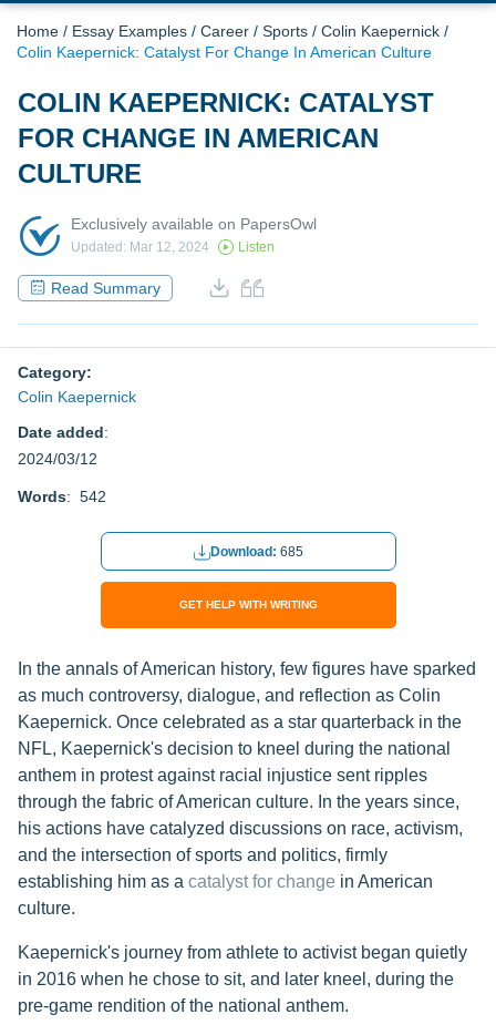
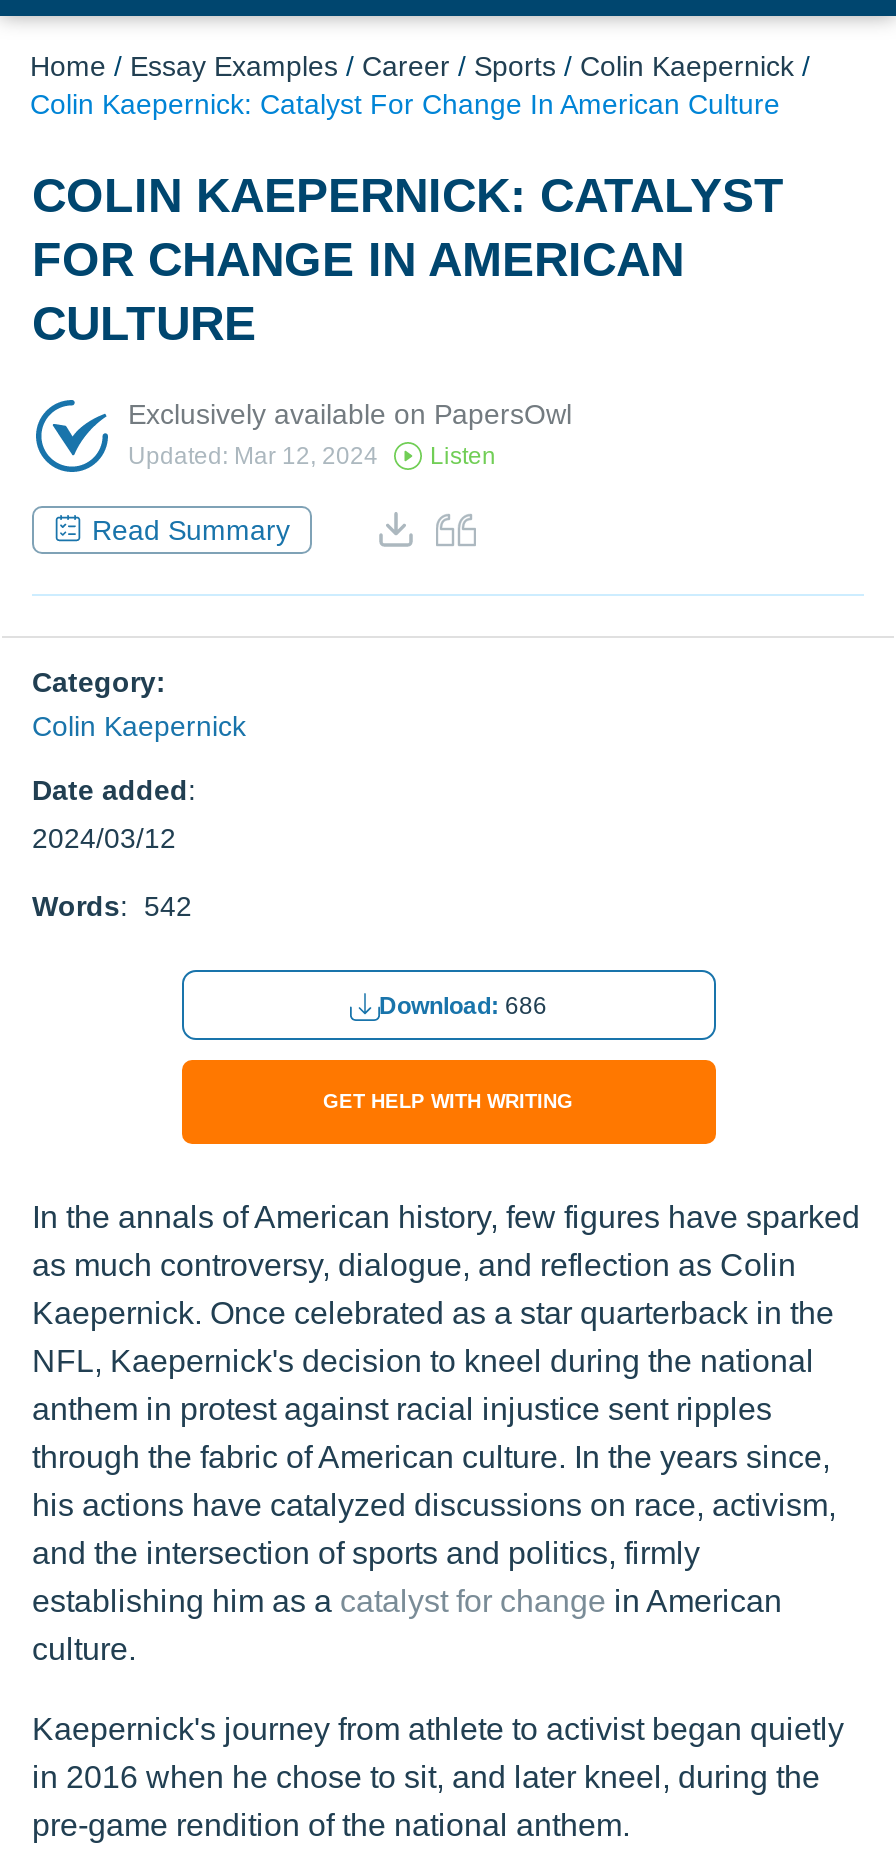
- Download: 685
+ Download: 686
